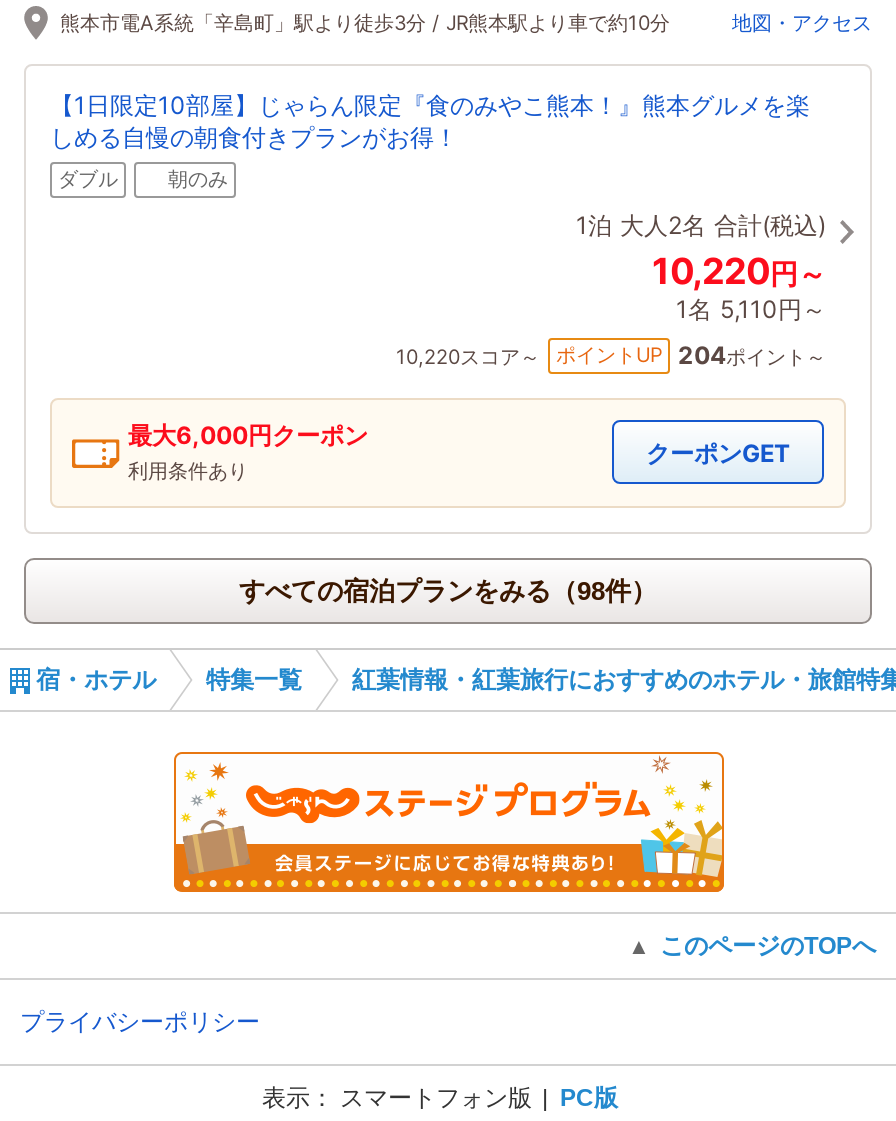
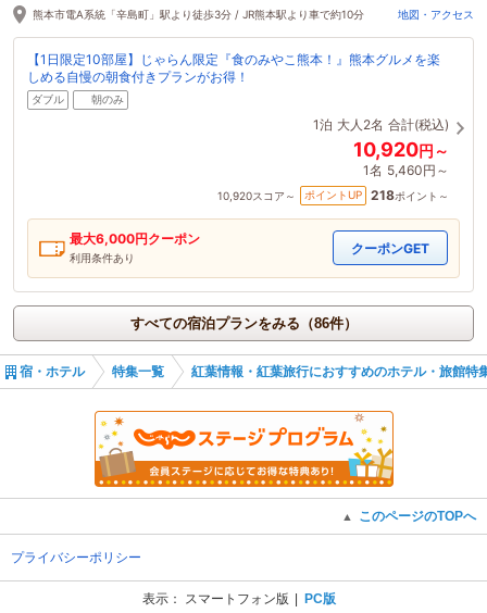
- 10,220円～
+ 10,920円～

- 1名 5,110円～
+ 1名 5,460円～

- 10,220スコア～
+ 10,920スコア～

- 204ポイント～
+ 218ポイント～

- すべての宿泊プランをみる（98件）
+ すべての宿泊プランをみる（86件）
